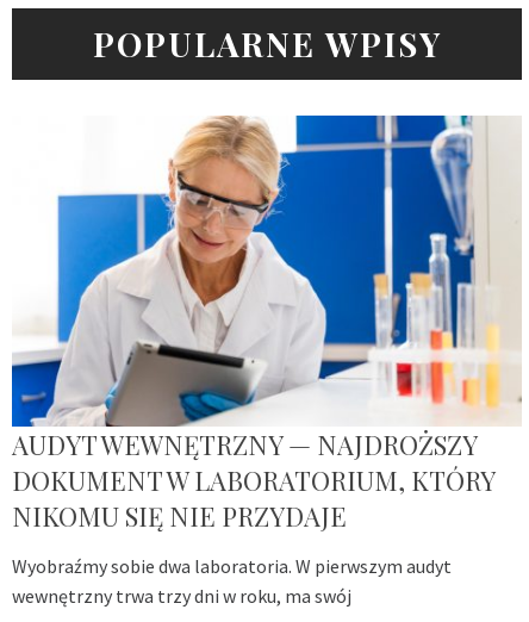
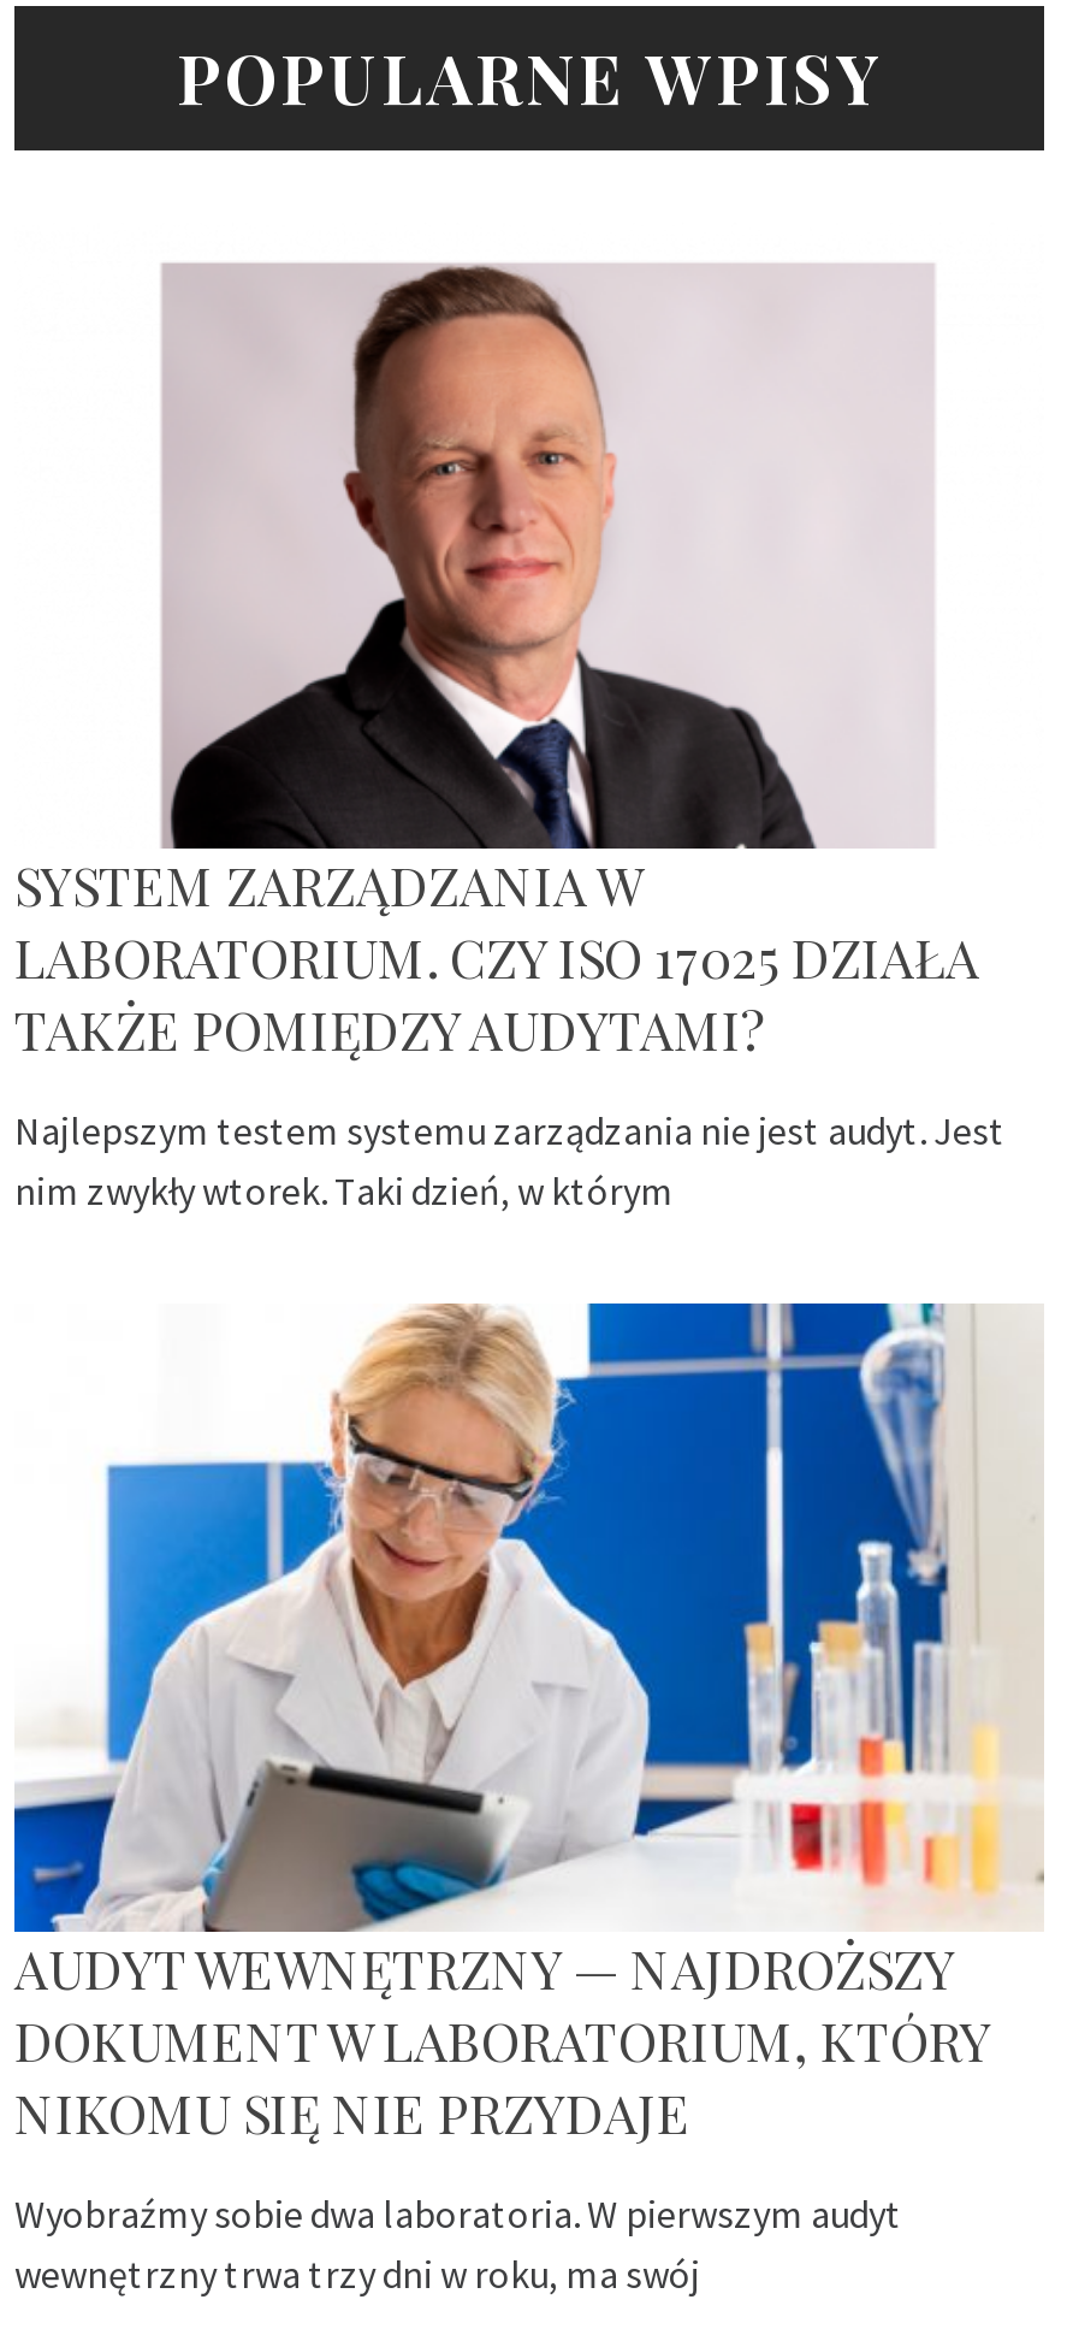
+ [image]
+ SYSTEM ZARZĄDZANIA W
+ LABORATORIUM. CZY ISO 17025 DZIAŁA
+ TAKŻE POMIĘDZY AUDYTAMI?
+ Najlepszym testem systemu zarządzania nie jest audyt. Jest
+ nim zwykły wtorek. Taki dzień, w którym
